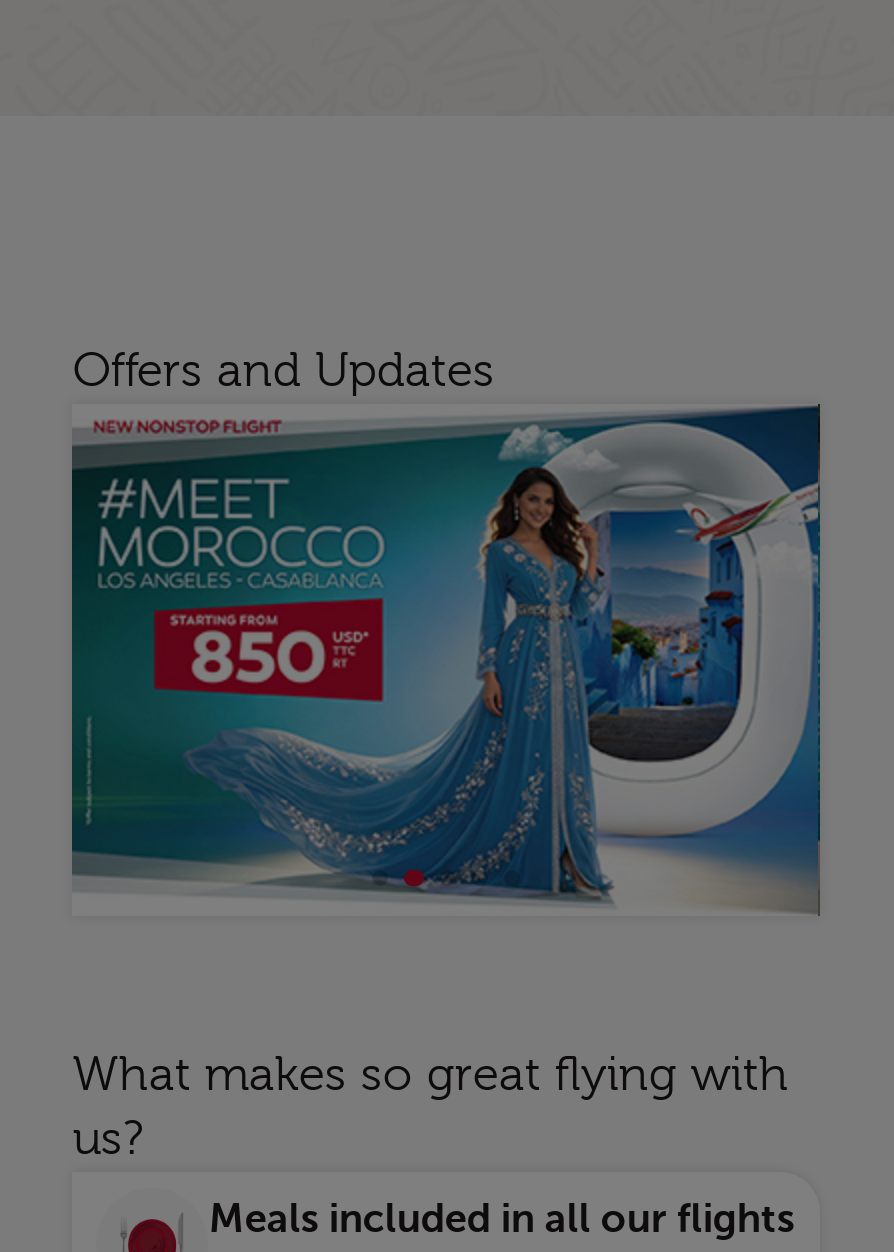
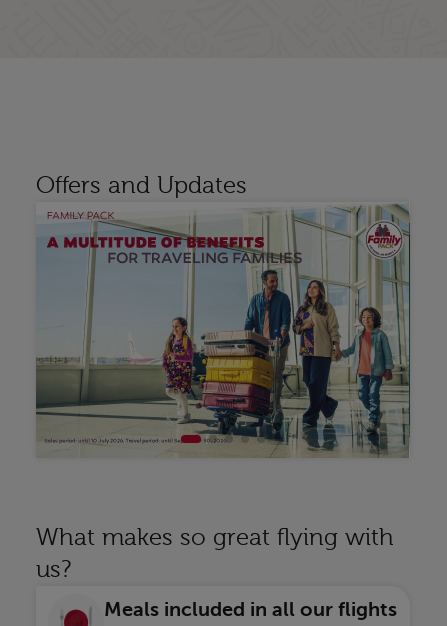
- [image]
+ [image]
